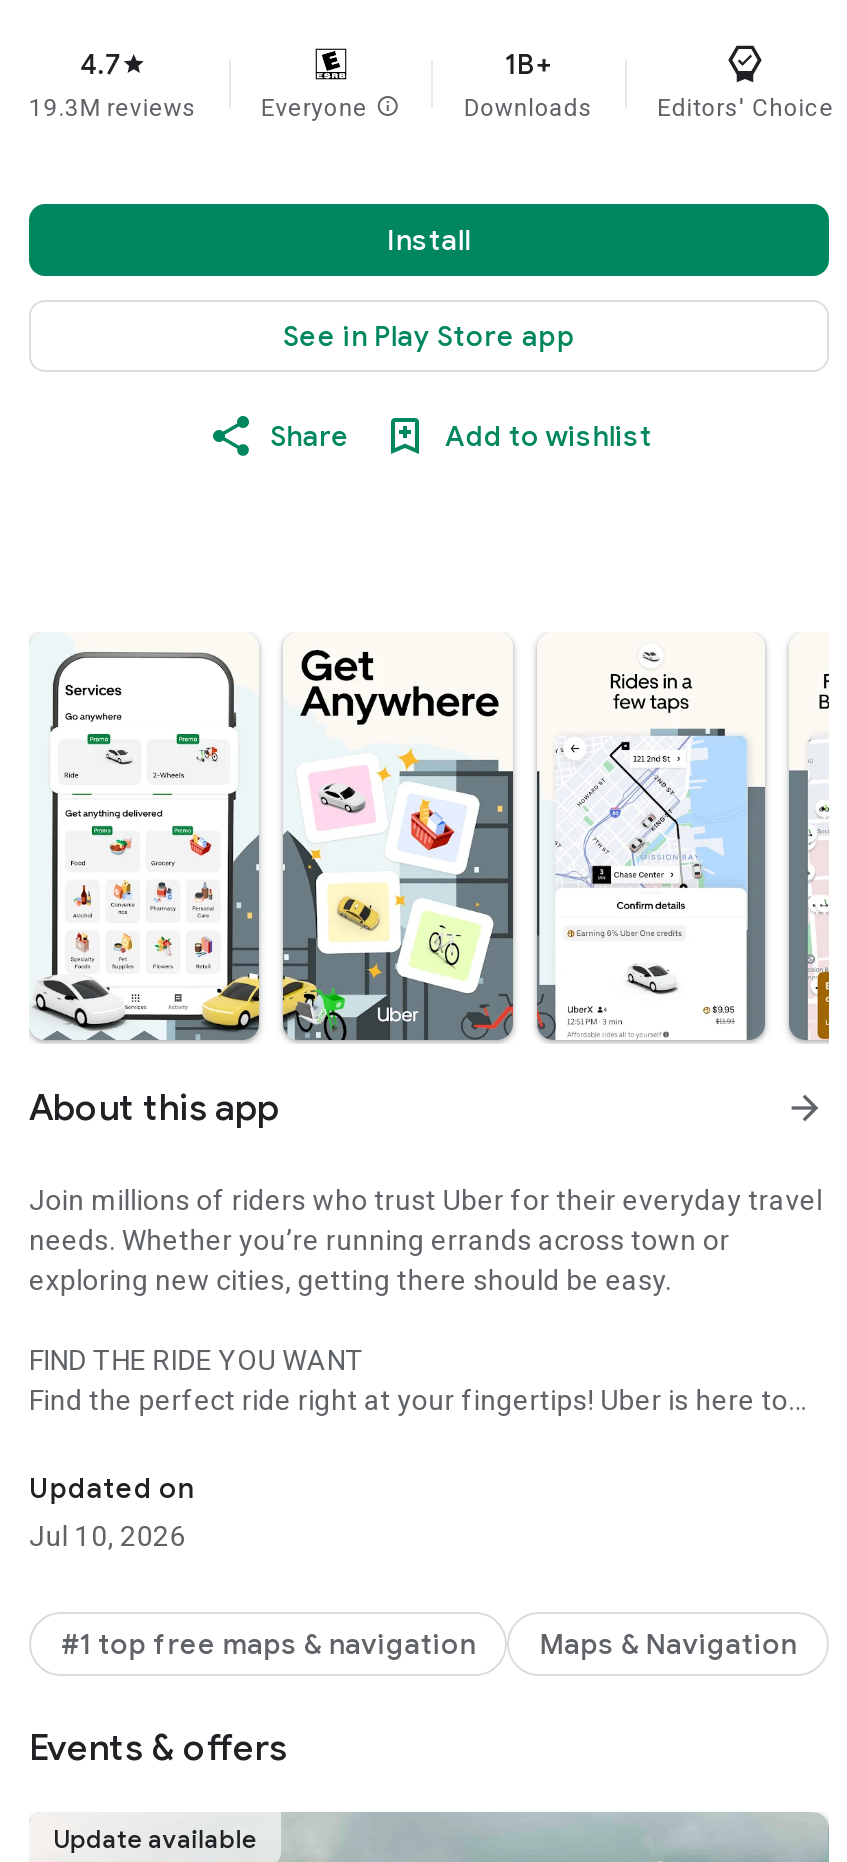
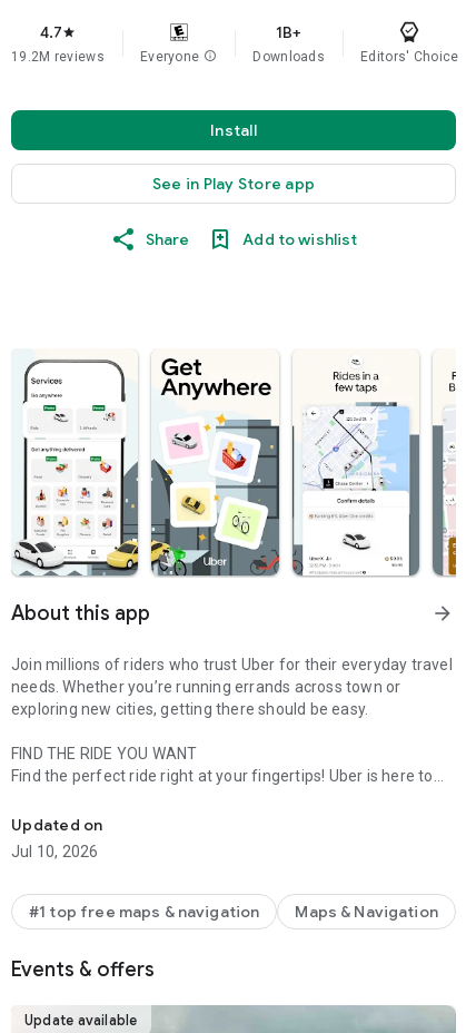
- 19.3M reviews
+ 19.2M reviews
